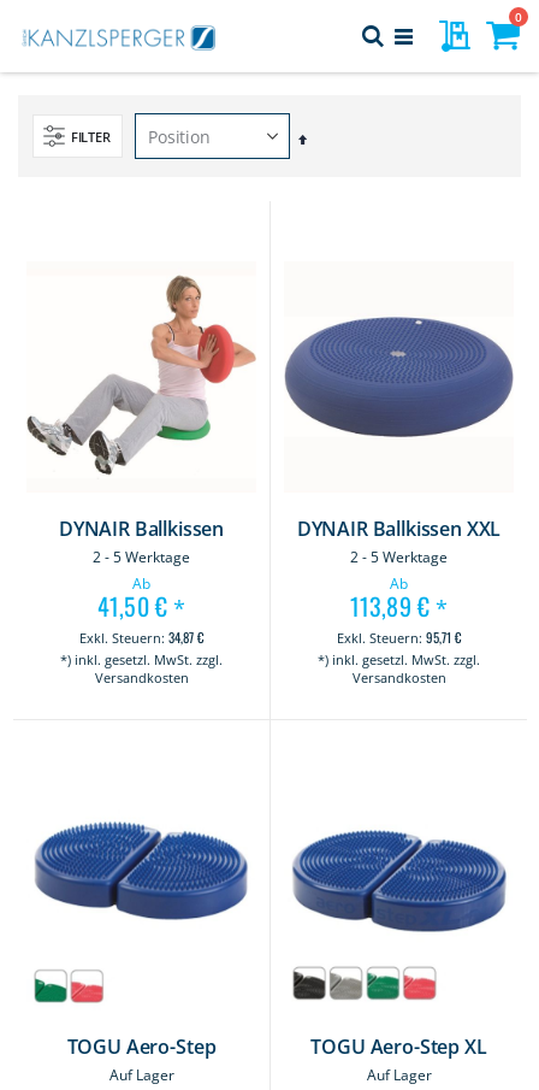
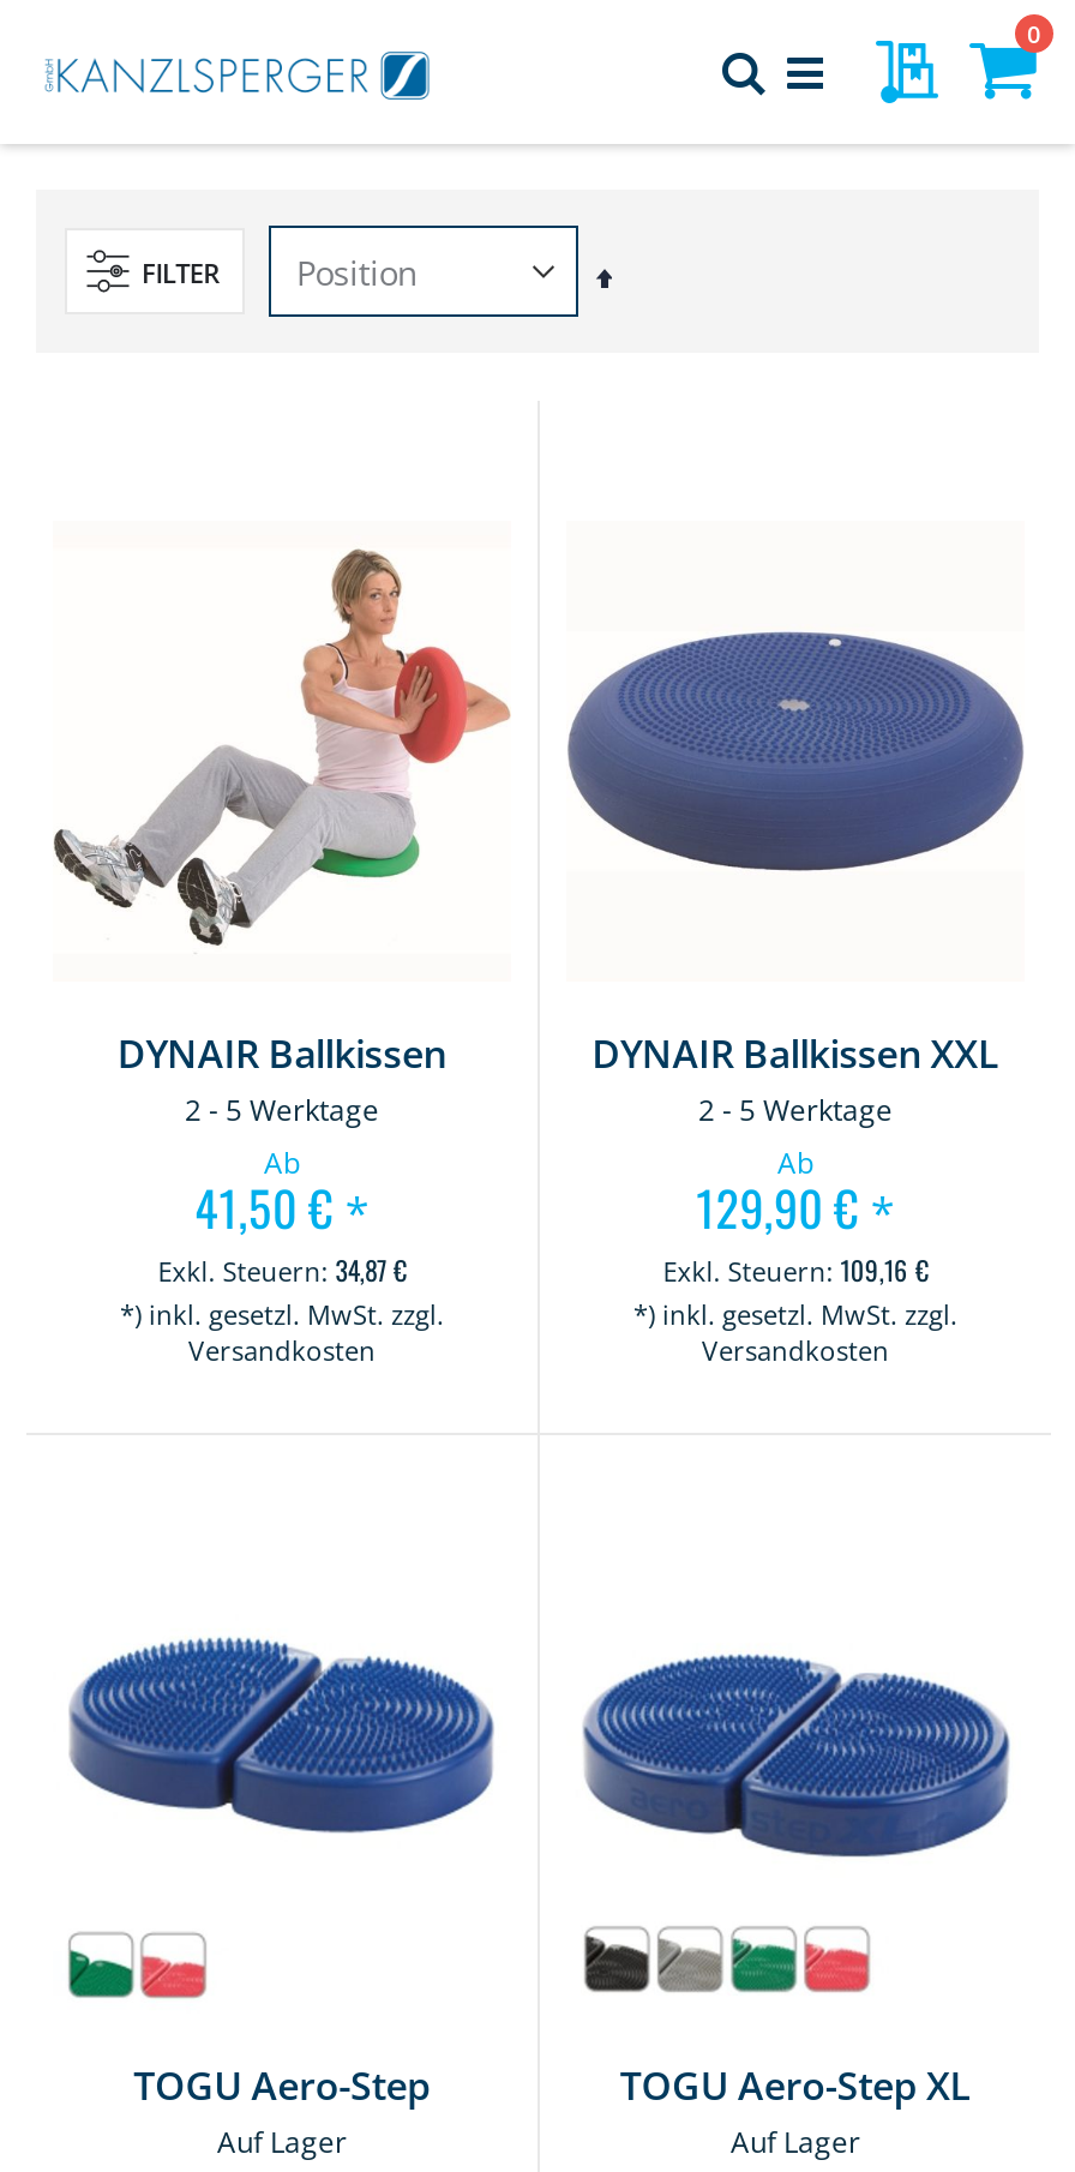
- 113,89 €*
+ 129,90 €*

- 95,71 €
+ 109,16 €
